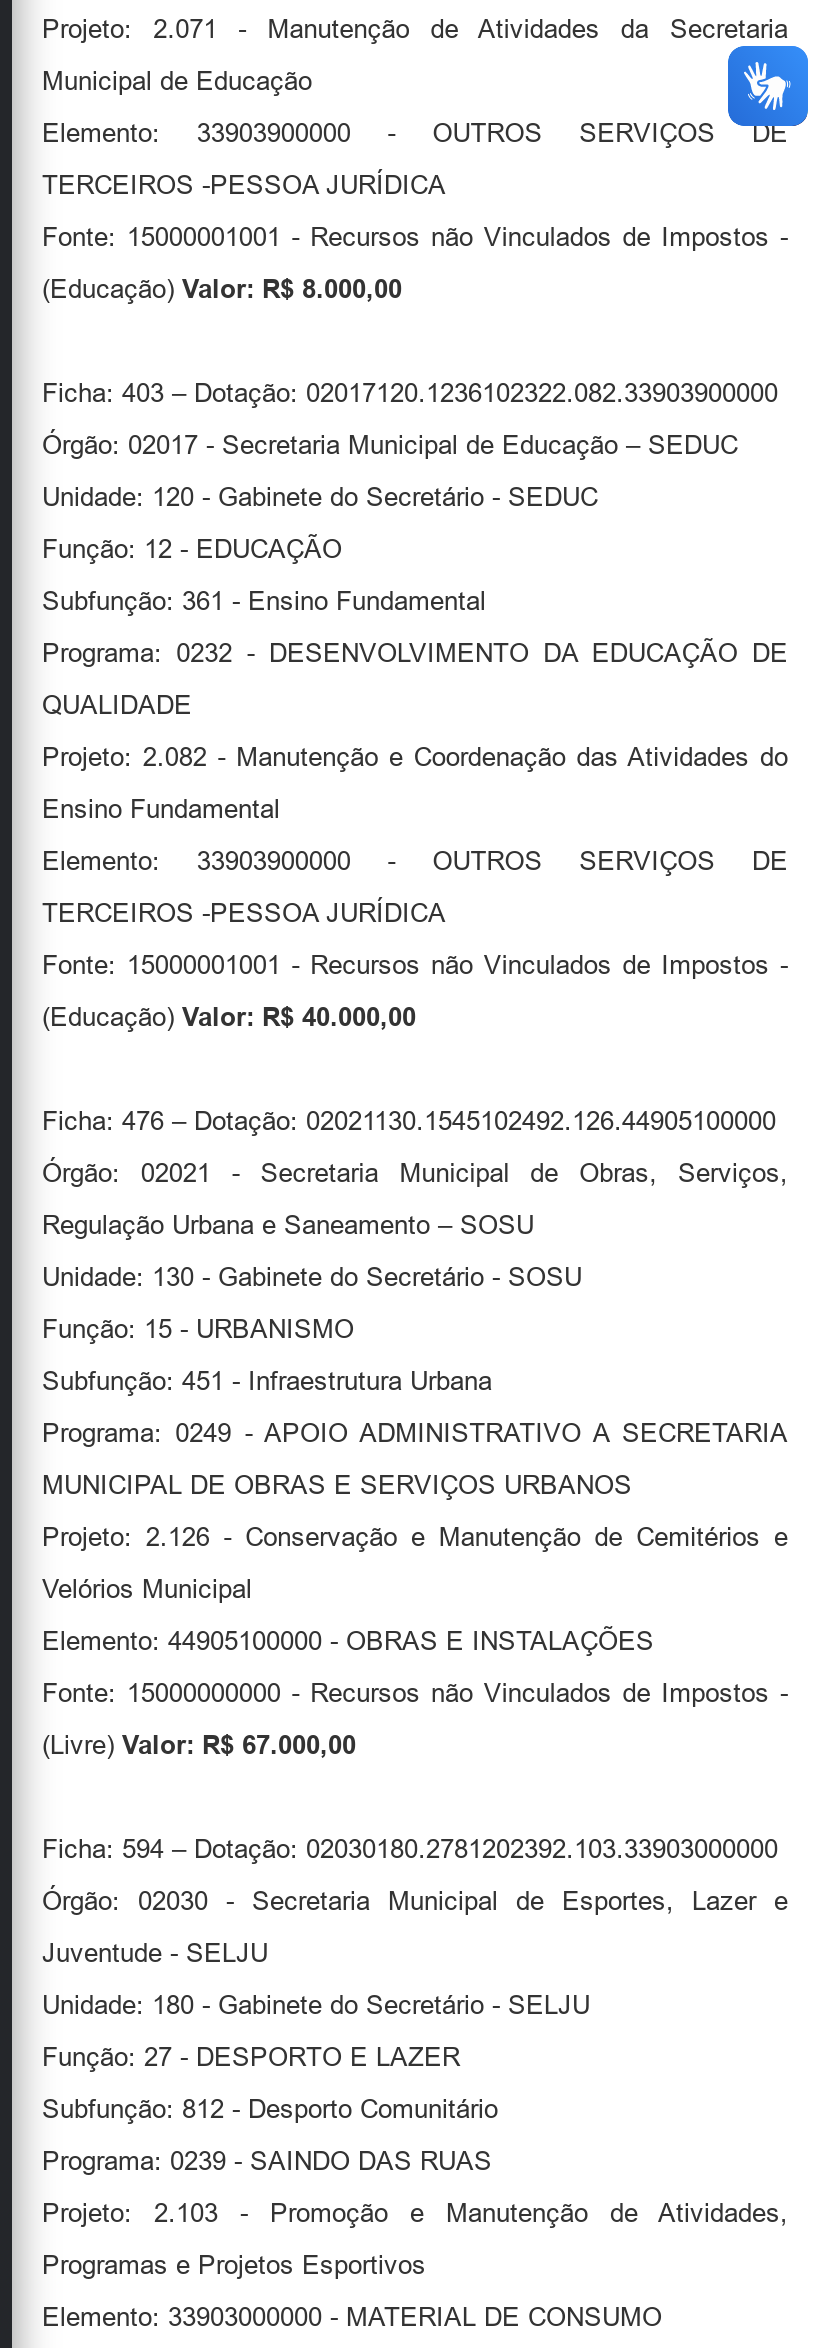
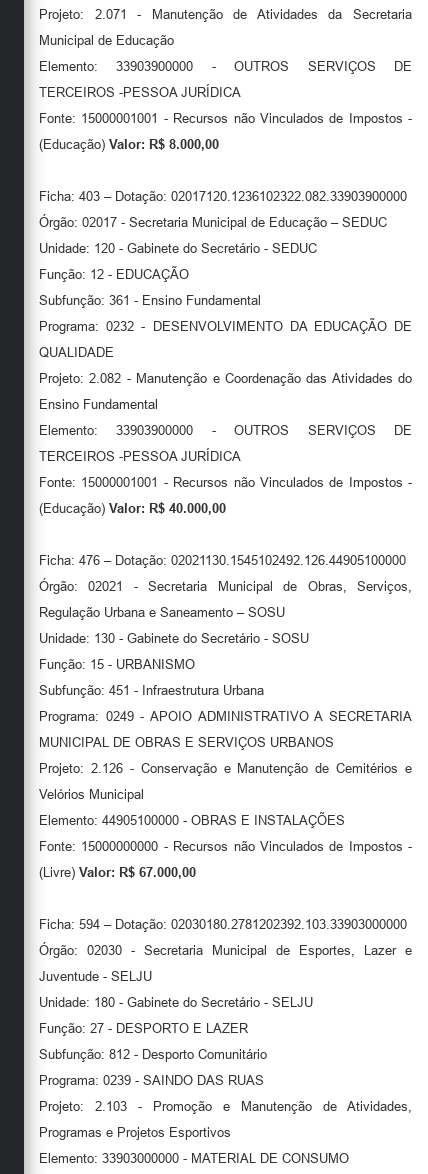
- [image]
